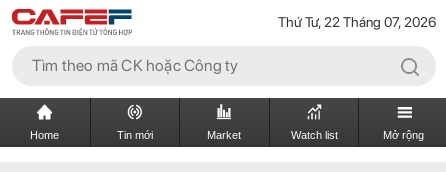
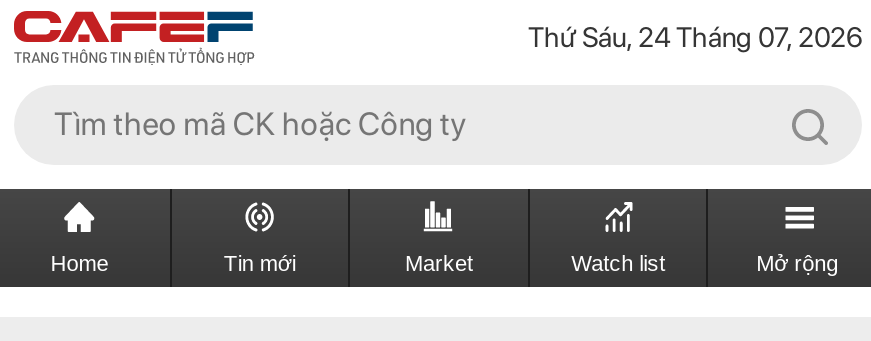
- Thứ Tư, 22 Tháng 07, 2026
+ Thứ Sáu, 24 Tháng 07, 2026
